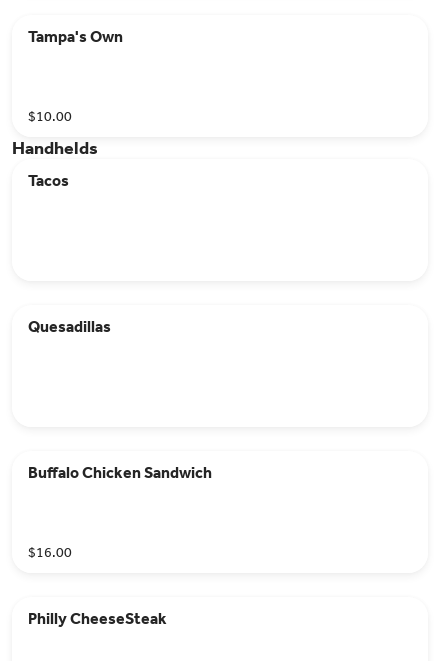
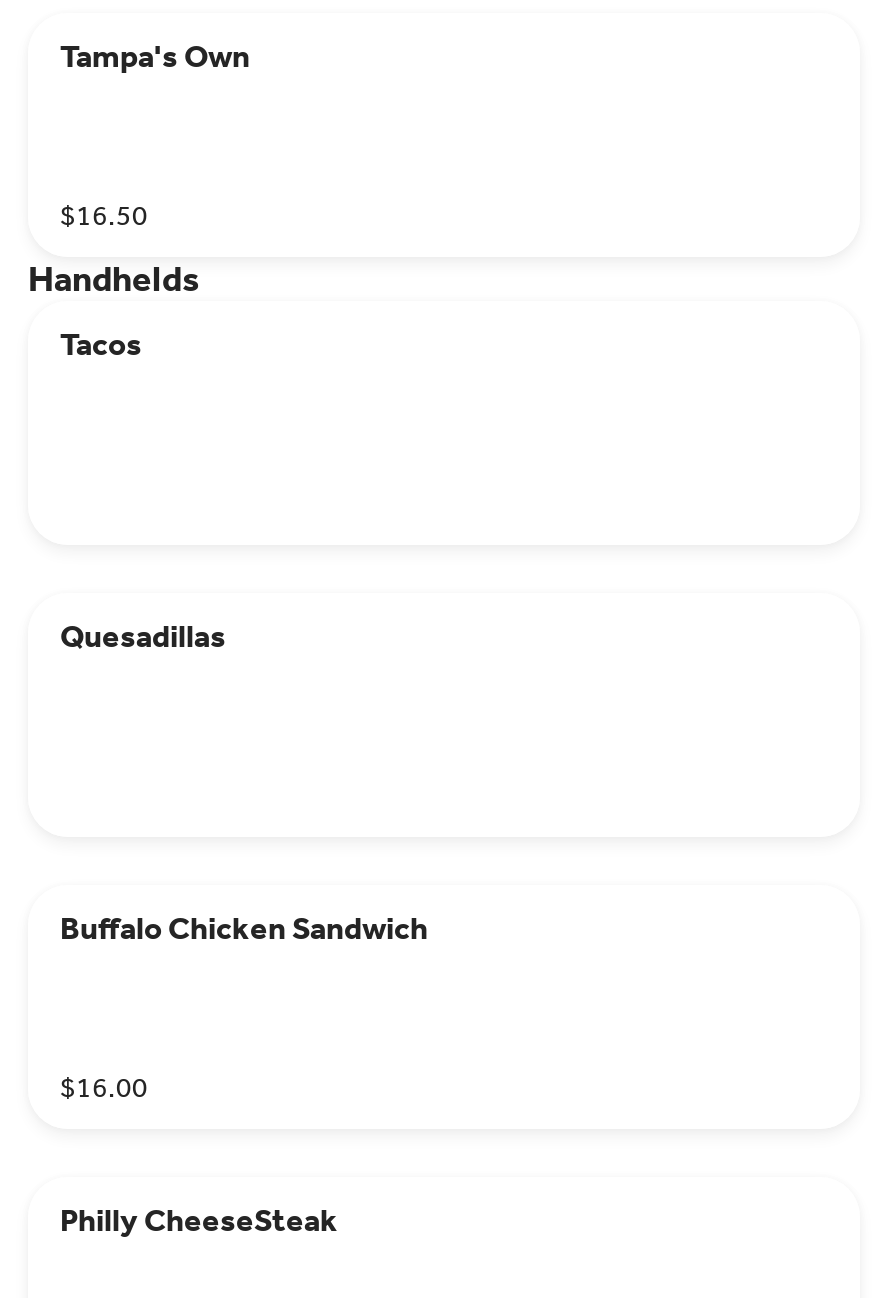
- $10.00
+ $16.50
